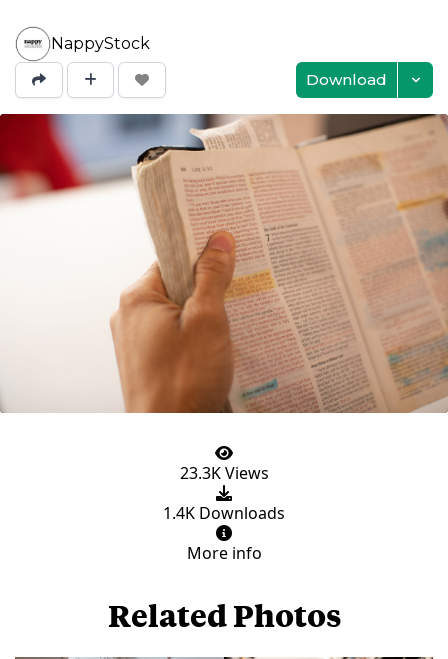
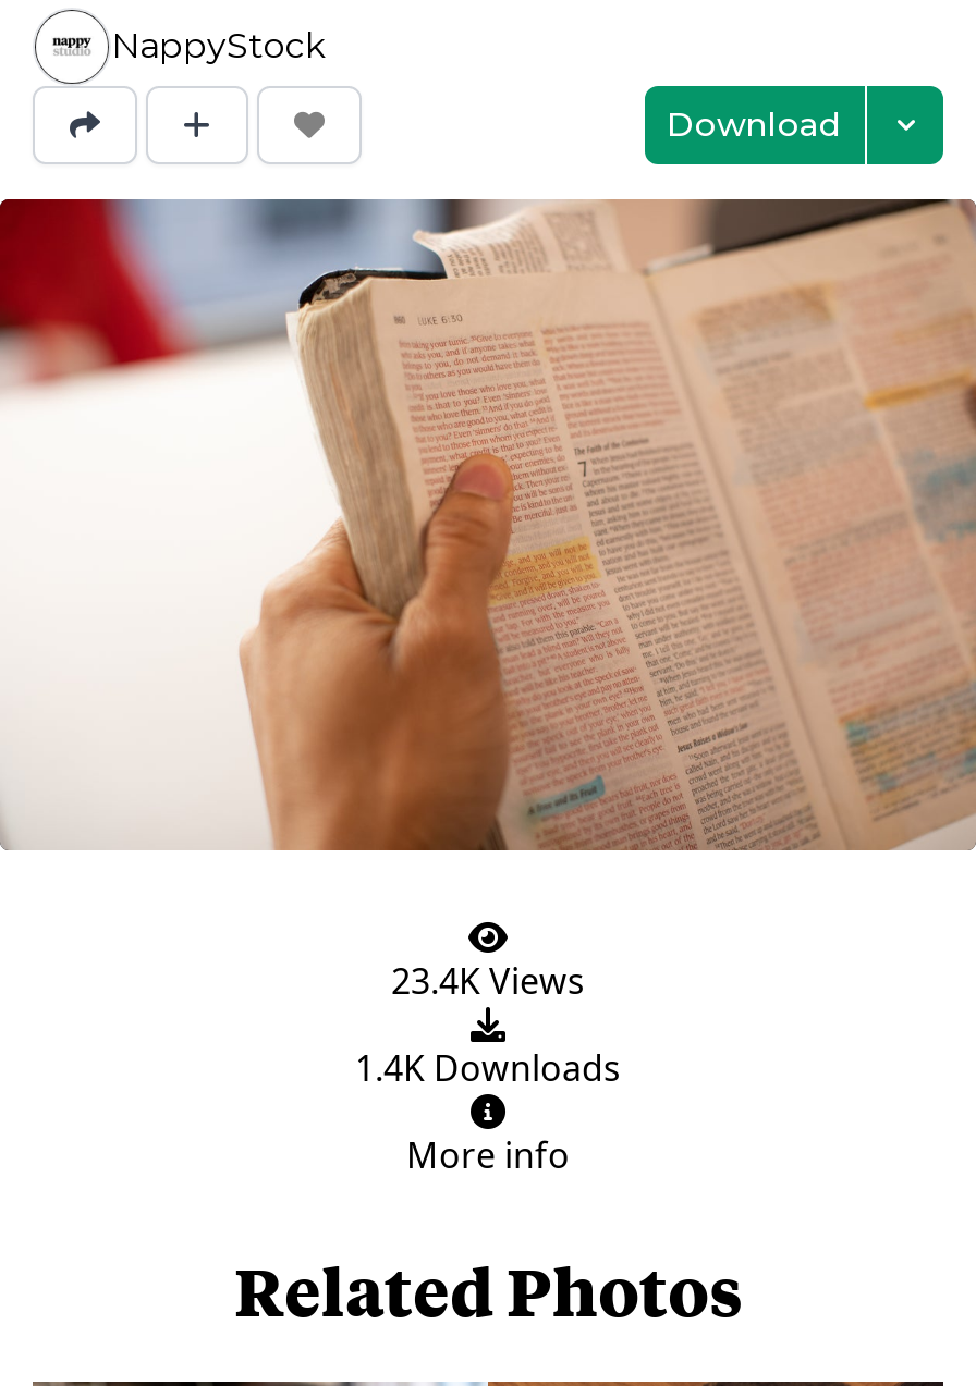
- 23.3K Views
+ 23.4K Views
